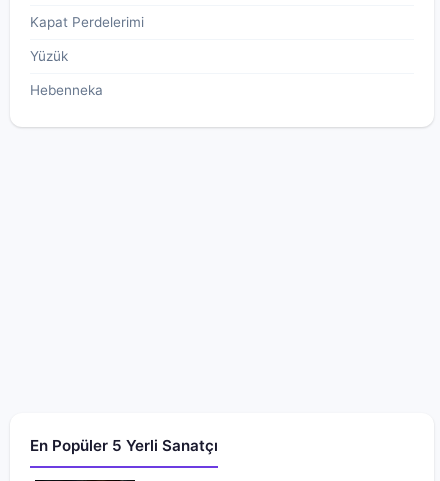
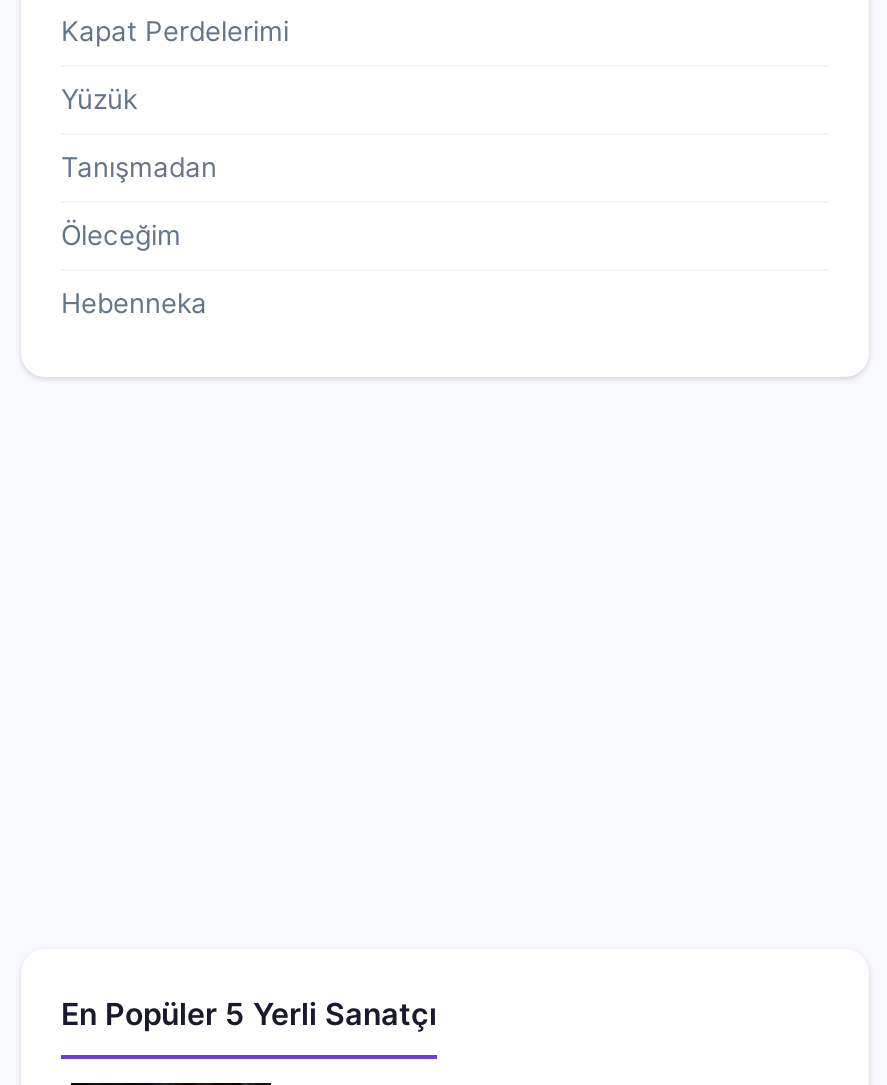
+ Tanışmadan
+ Öleceğim
